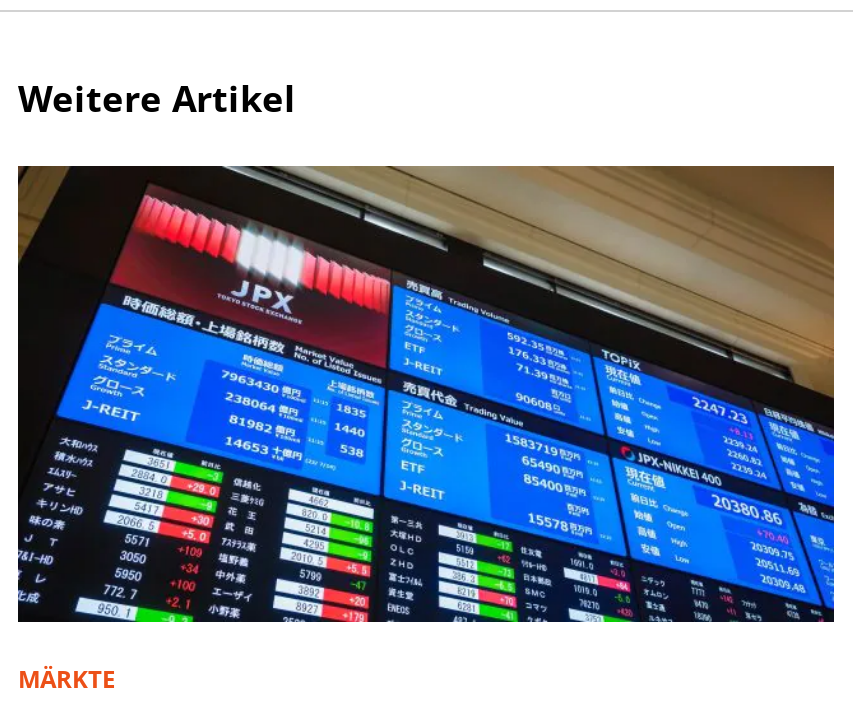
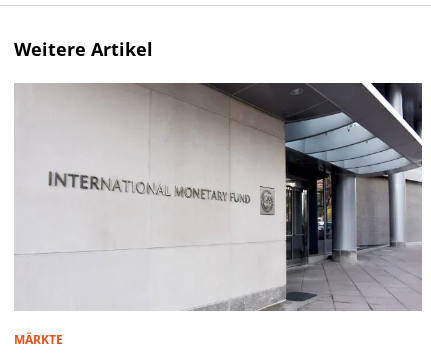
- [image]
+ [image]
